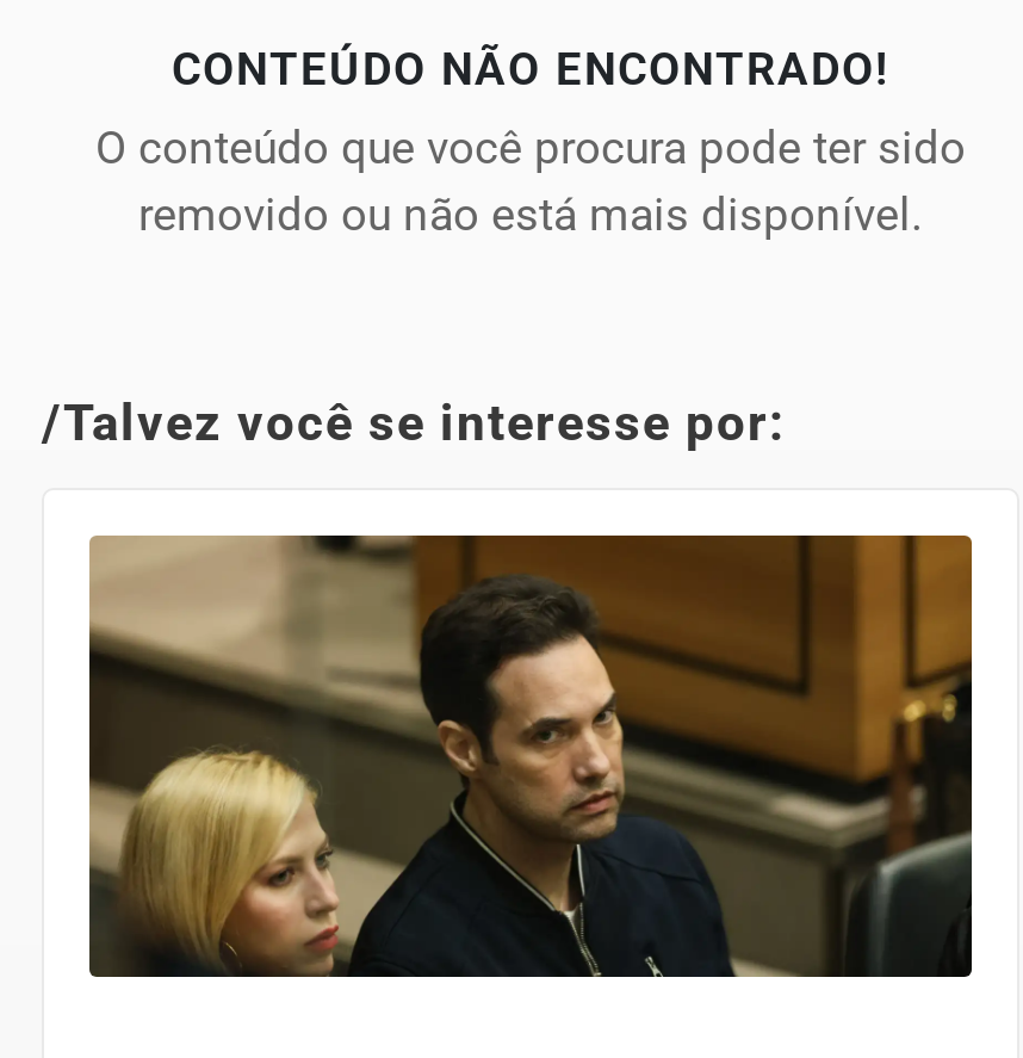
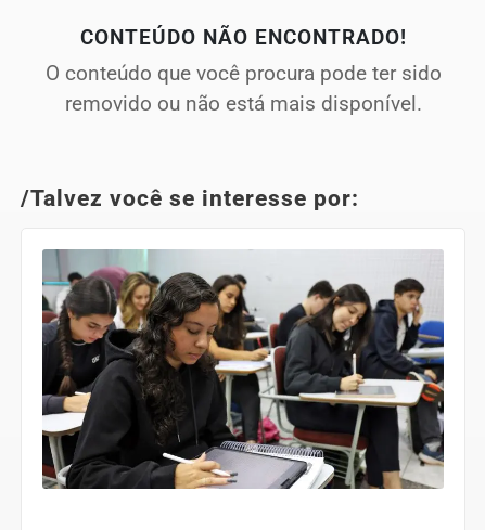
- [image]
+ [image]
